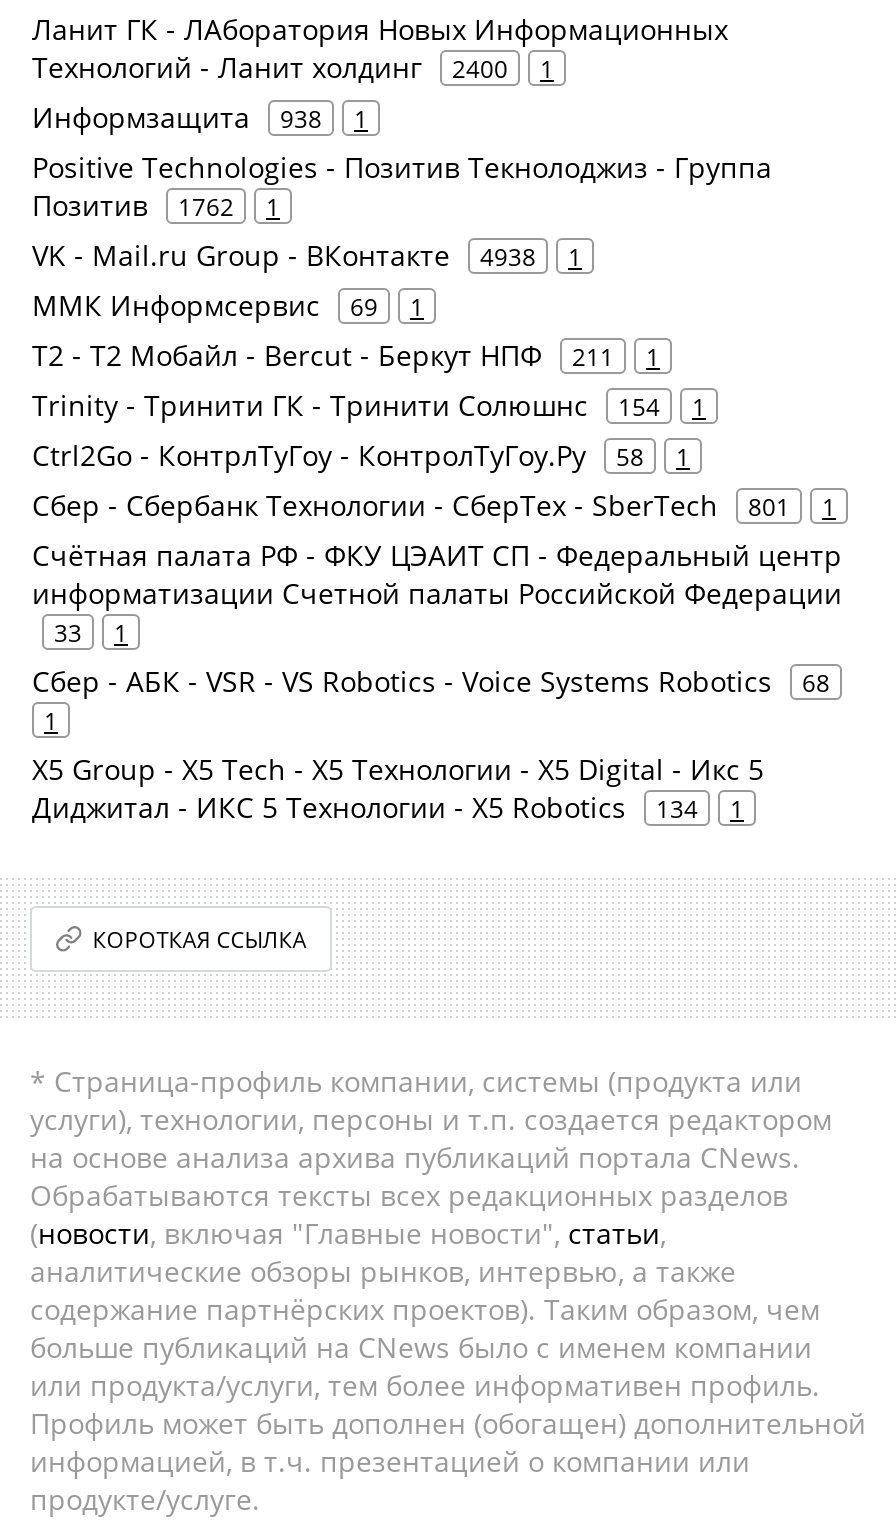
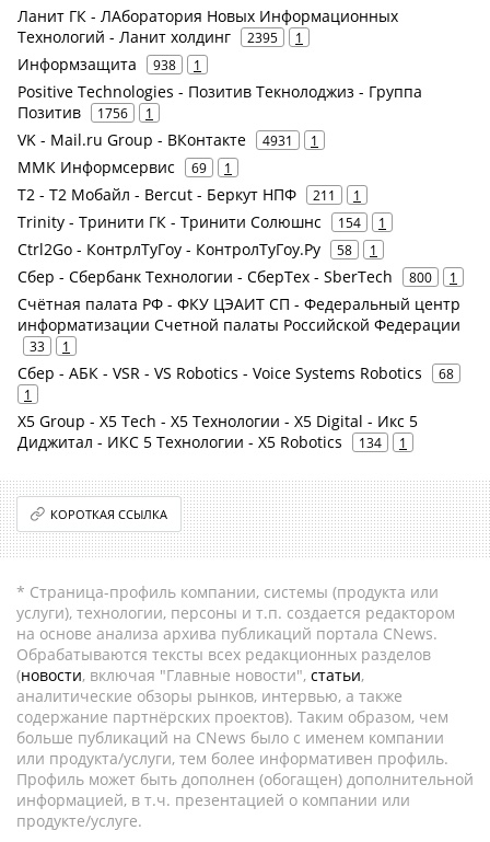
- Технологий - Ланит холдинг 2400 1
+ Технологий - Ланит холдинг 2395 1

- Позитив 1762 1
+ Позитив 1756 1

- VK - Mail.ru Group - ВКонтакте 4938 1
+ VK - Mail.ru Group - ВКонтакте 4931 1

- Сбер - Сбербанк Технологии - СберТех - SberTech 801 1
+ Сбер - Сбербанк Технологии - СберТех - SberTech 800 1
